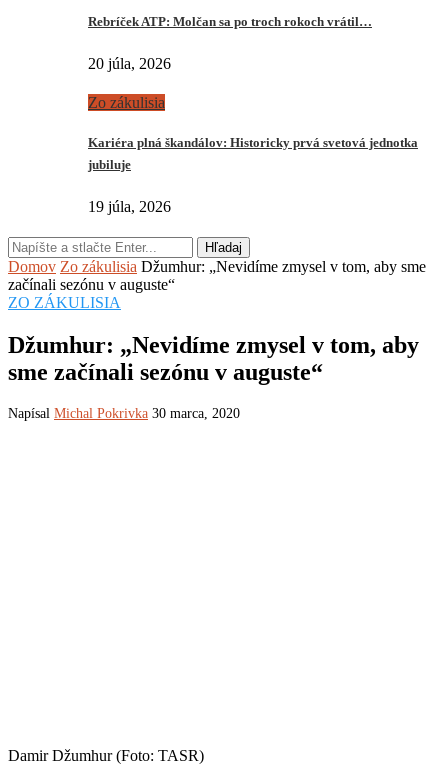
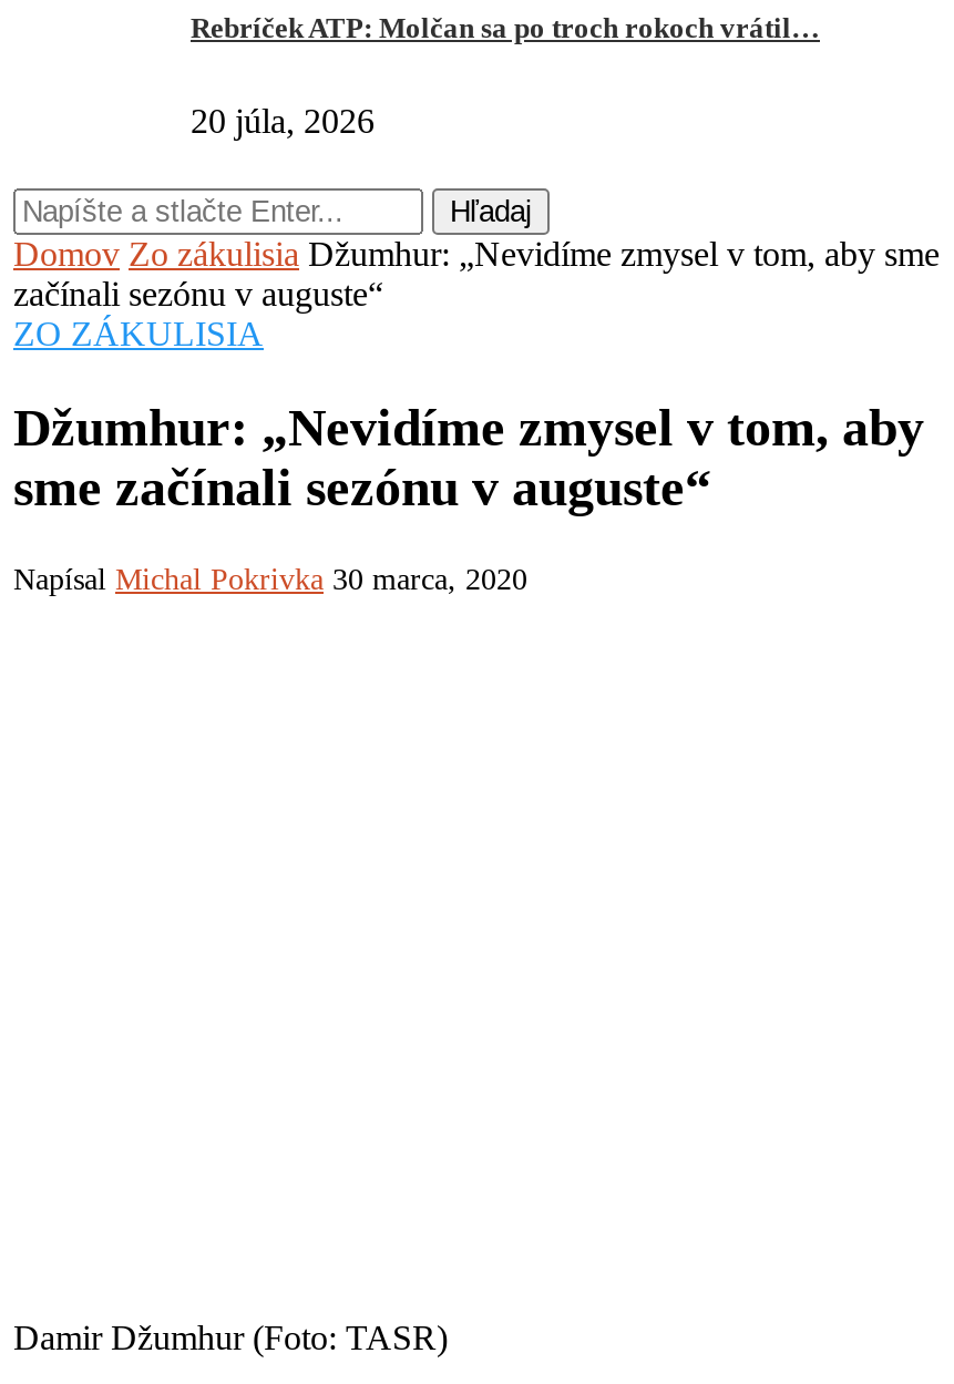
- Zo zákulisia
- Kariéra plná škandálov: Historicky prvá svetová jednotka
- jubiluje
- 19 júla, 2026
